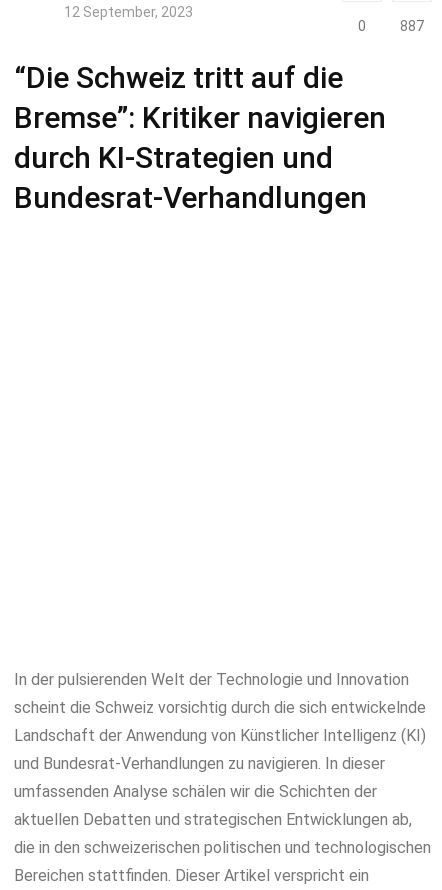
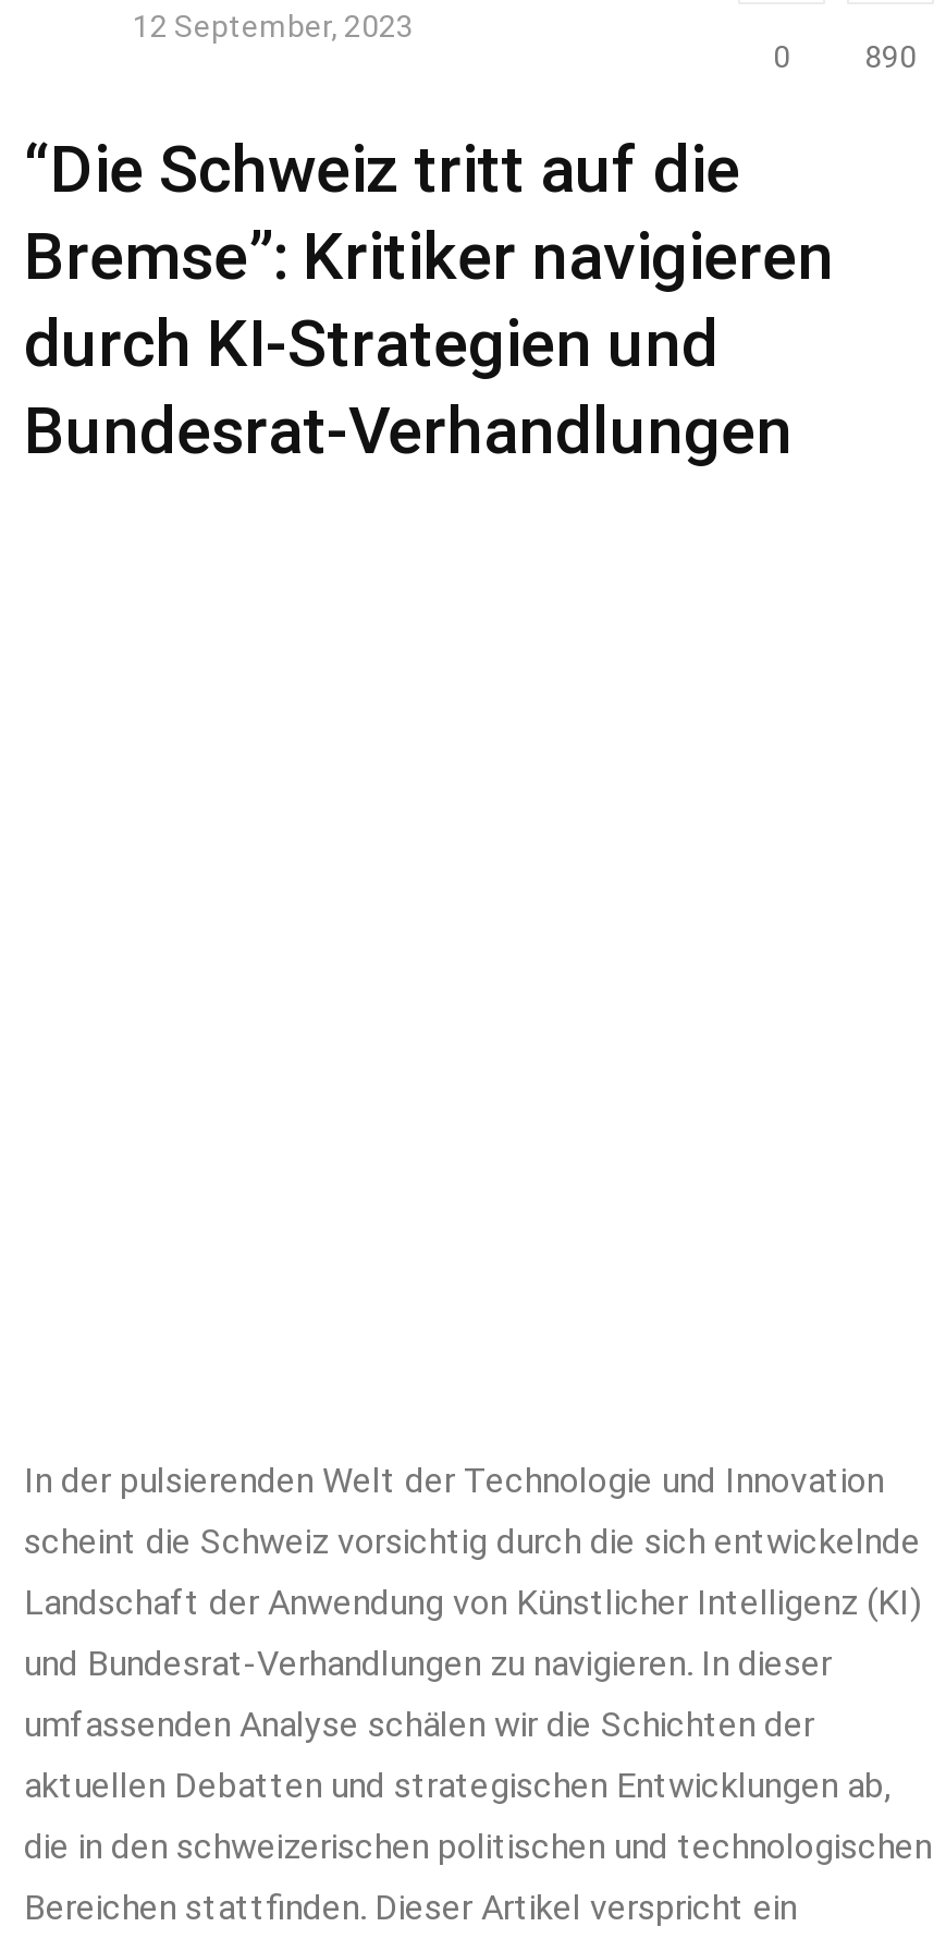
- 887
+ 890
